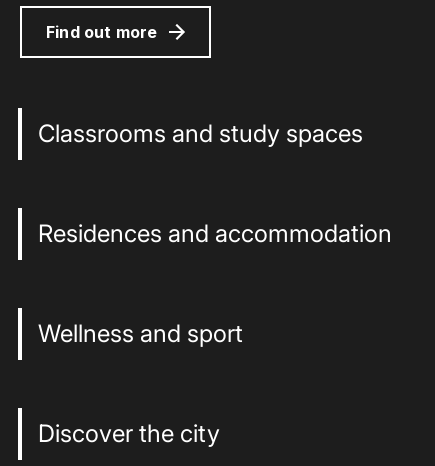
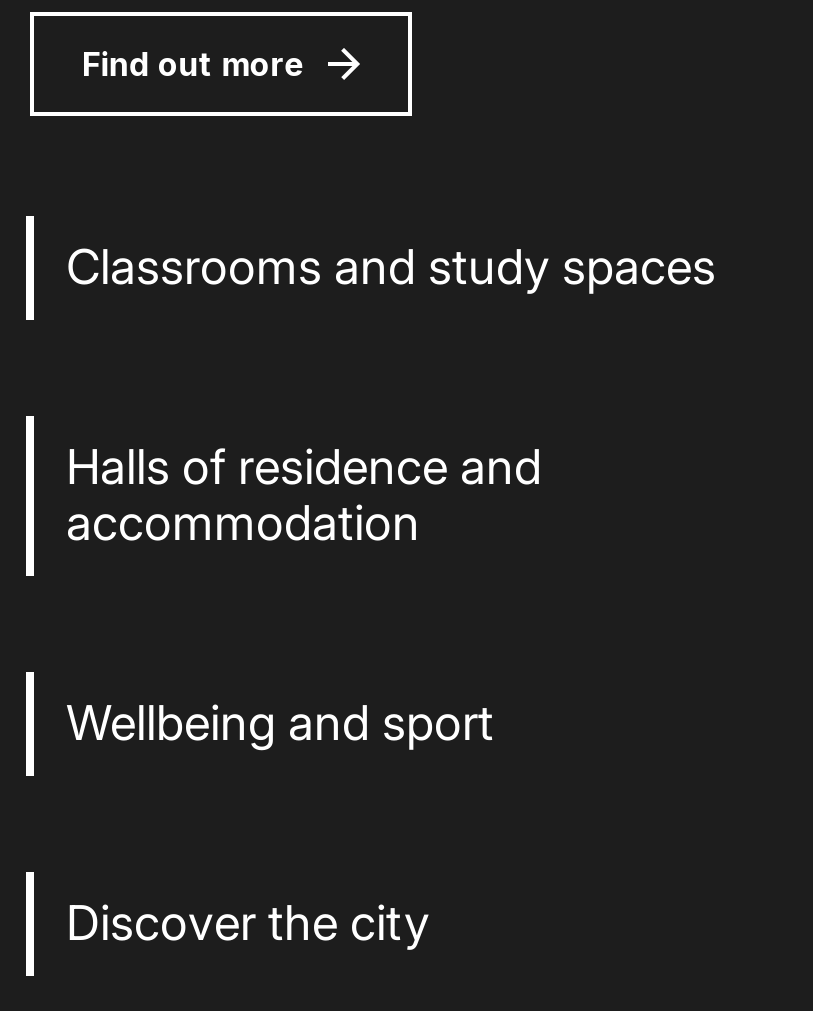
- Residences and accommodation
+ Halls of residence and
+ accommodation

- Wellness and sport
+ Wellbeing and sport
